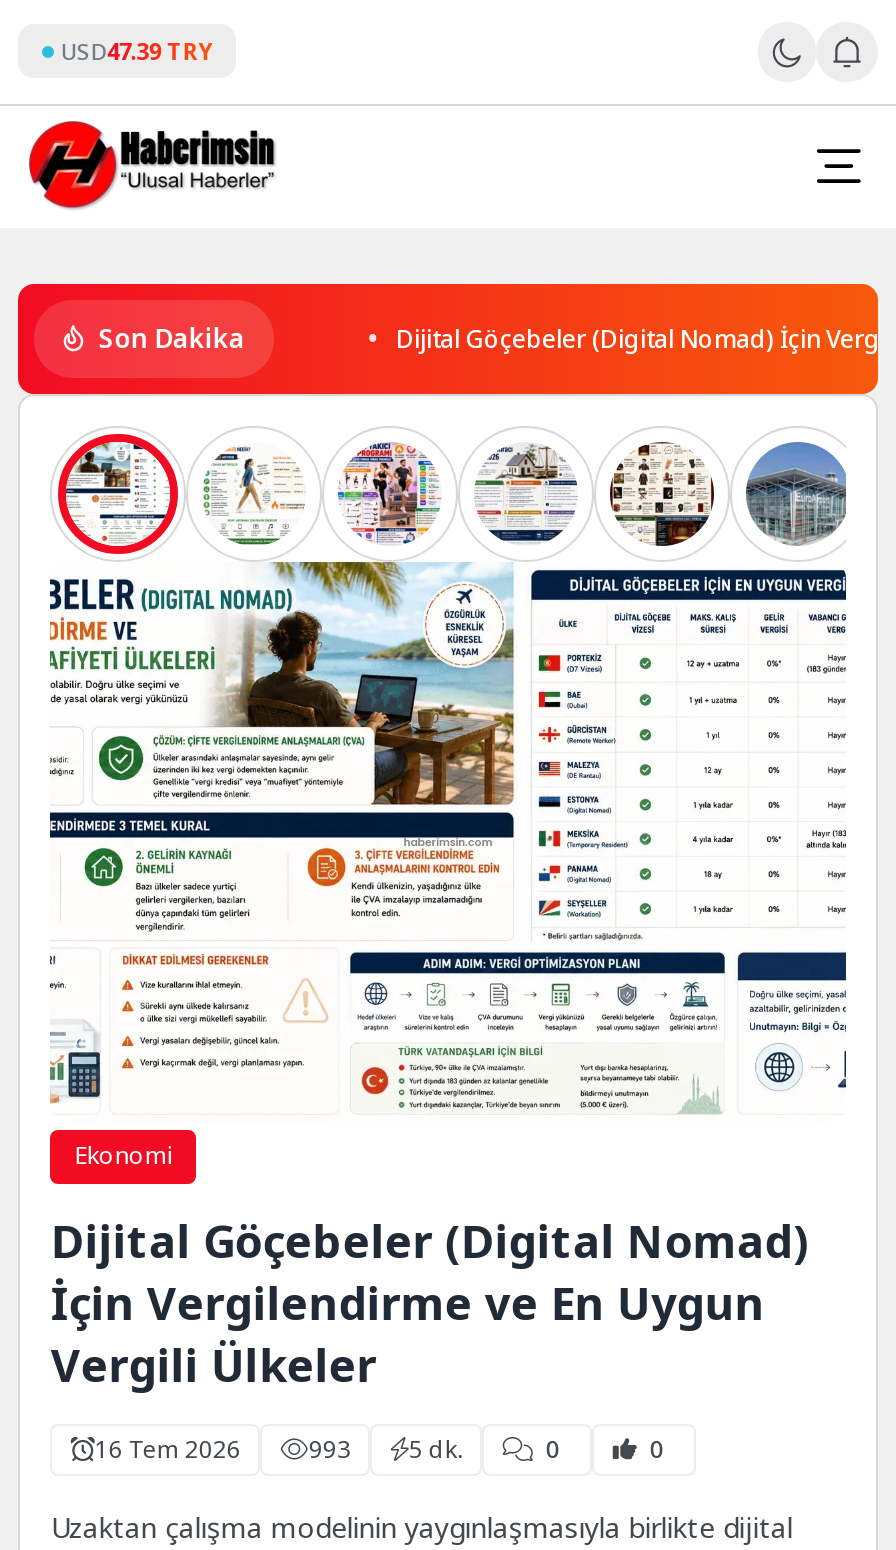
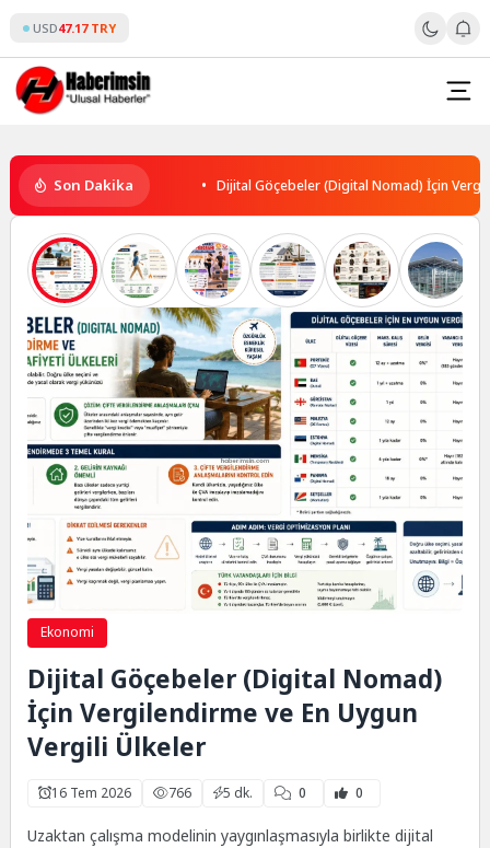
- USD47.39 TRY
+ USD47.17 TRY

- 16 Tem 2026 993 5 dk.
+ 16 Tem 2026 766 5 dk.
